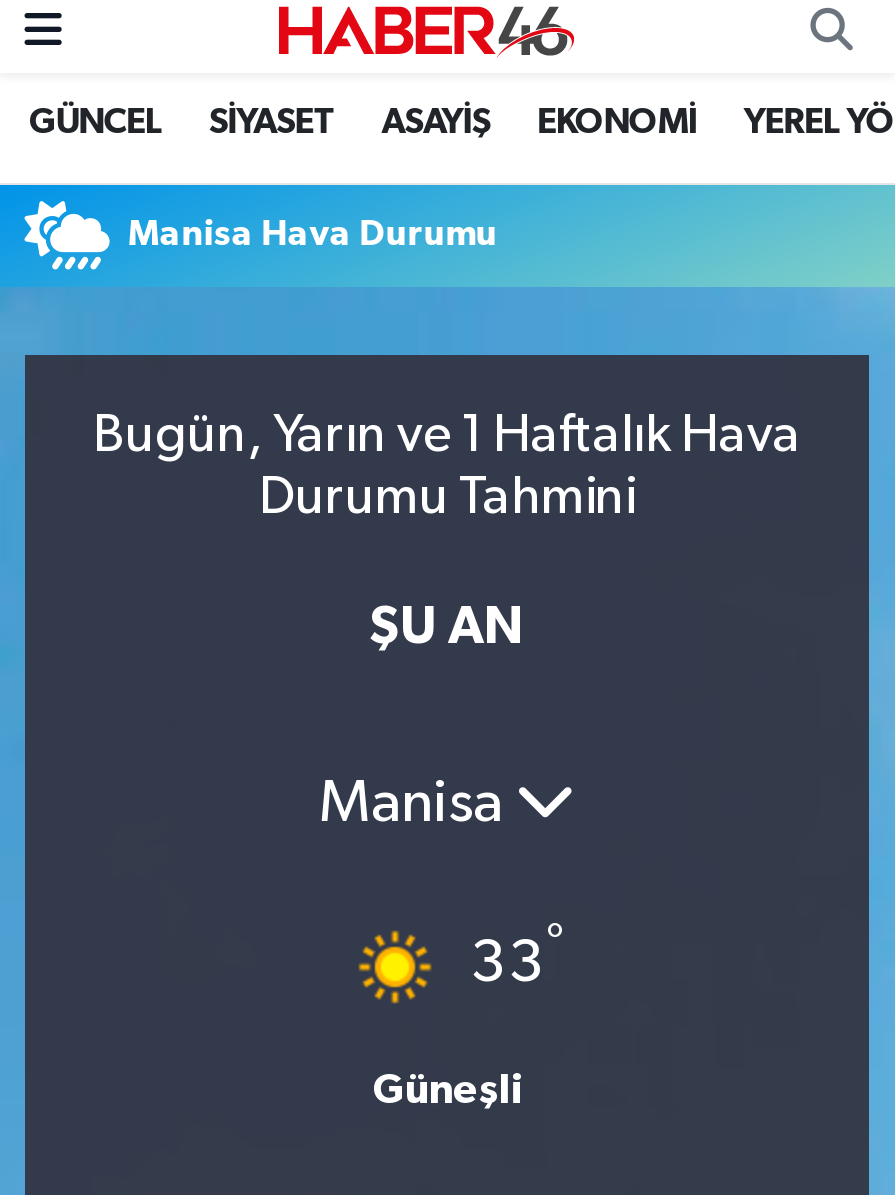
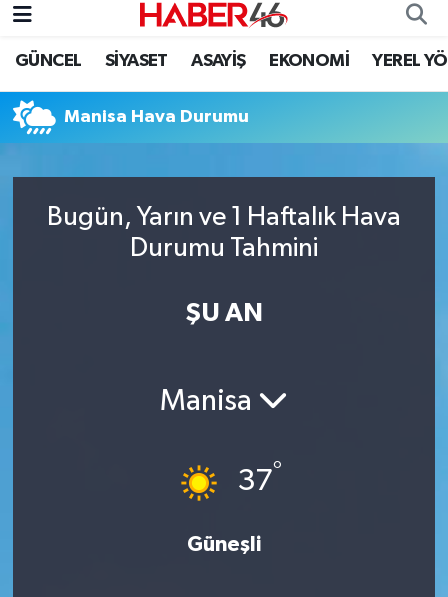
- 33°
+ 37°
